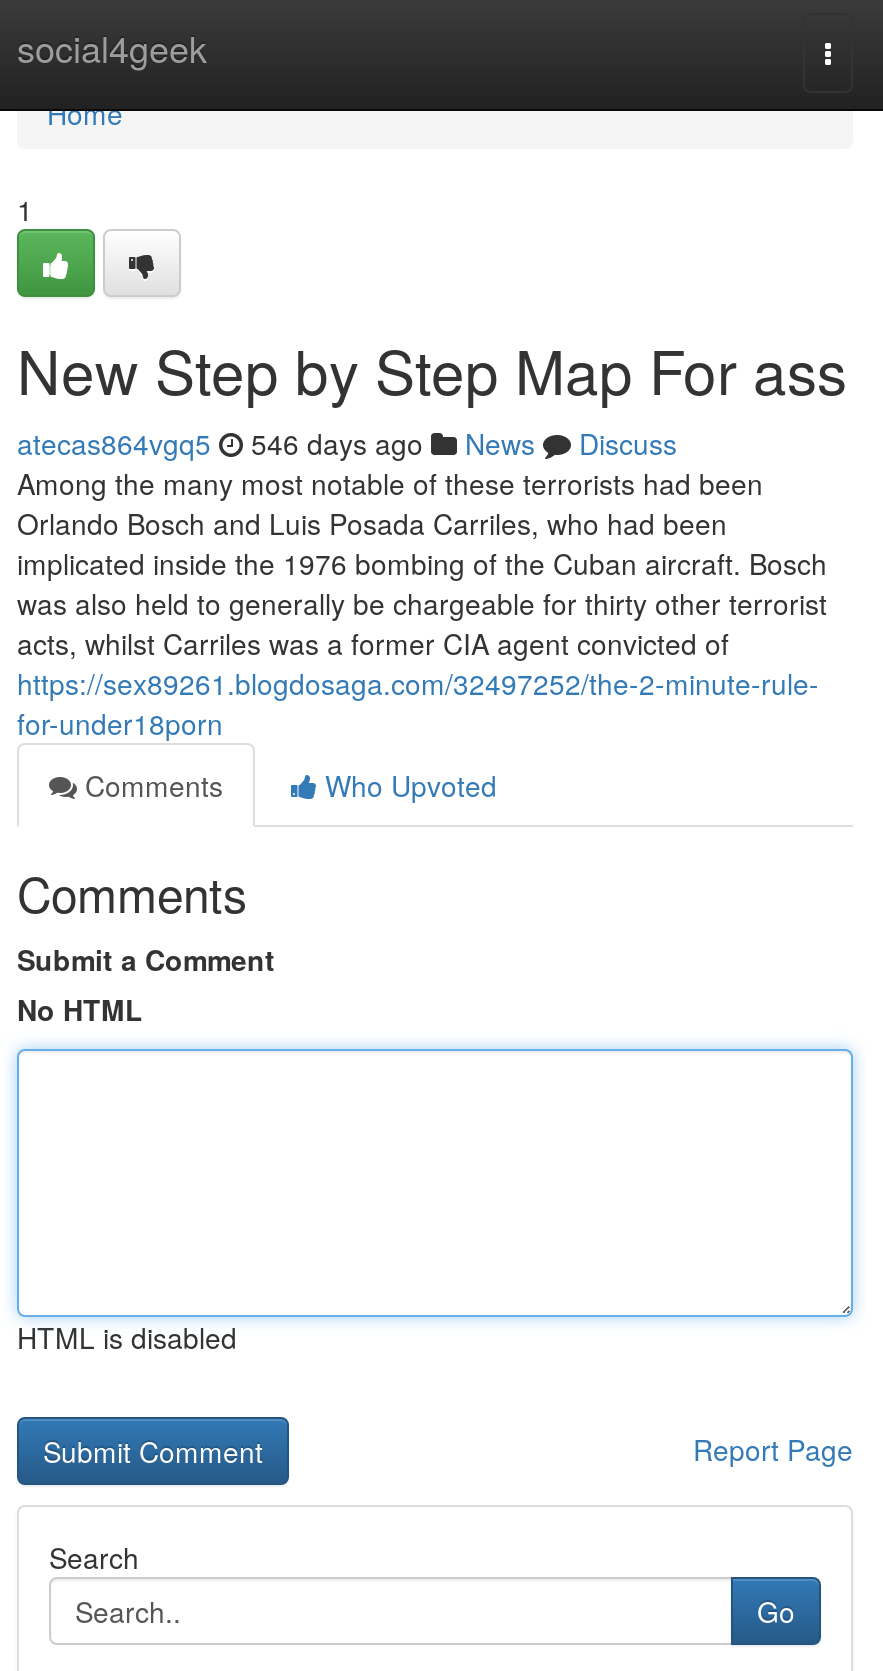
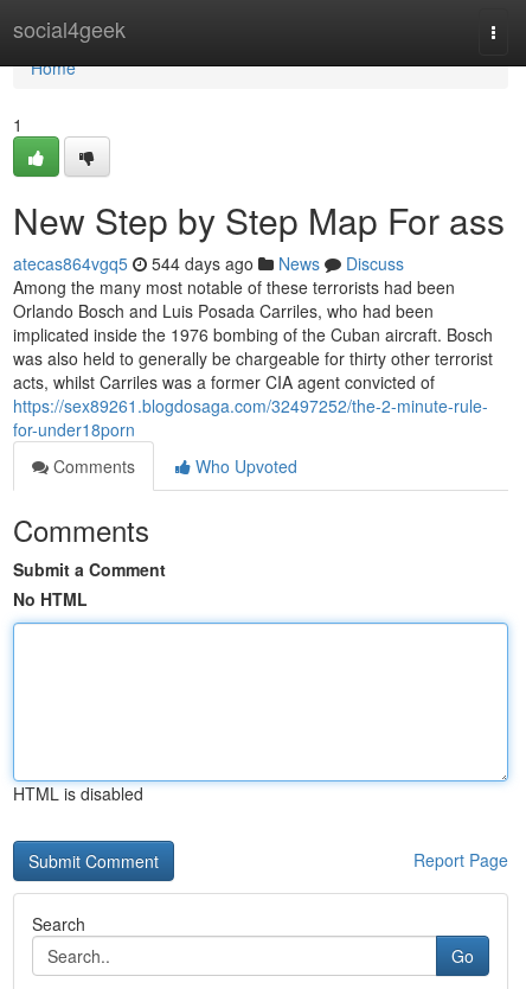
- atecas864vgq5 546 days ago News Discuss
+ atecas864vgq5 544 days ago News Discuss
